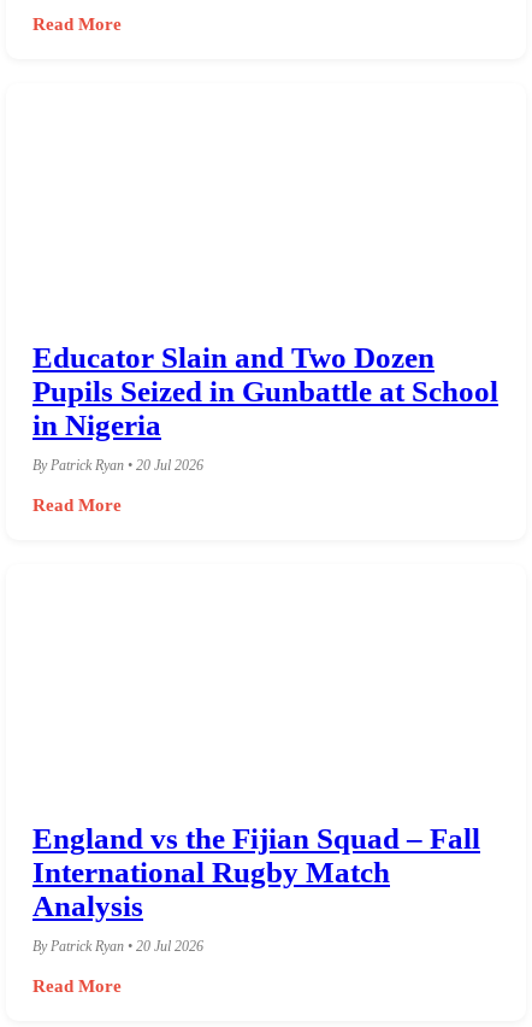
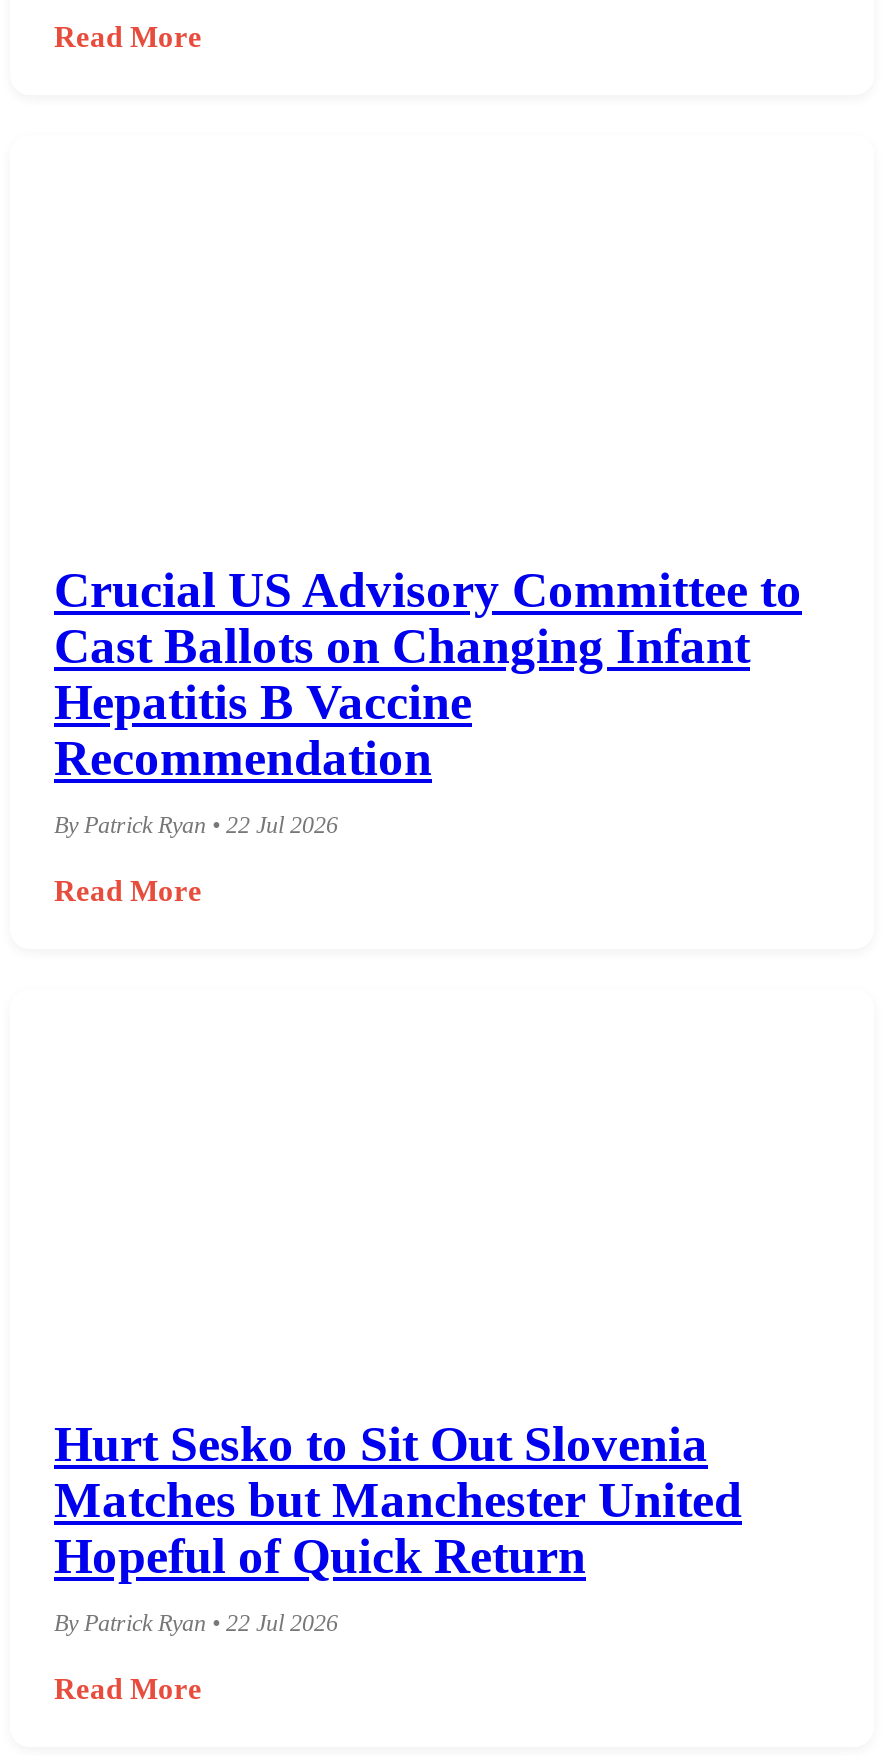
- Educator Slain and Two Dozen
- Pupils Seized in Gunbattle at School
- in Nigeria
+ Crucial US Advisory Committee to
+ Cast Ballots on Changing Infant
+ Hepatitis B Vaccine
+ Recommendation

- By Patrick Ryan • 20 Jul 2026
+ By Patrick Ryan • 22 Jul 2026

- England vs the Fijian Squad – Fall
- International Rugby Match
- Analysis
+ Hurt Sesko to Sit Out Slovenia
+ Matches but Manchester United
+ Hopeful of Quick Return

- By Patrick Ryan • 20 Jul 2026
+ By Patrick Ryan • 22 Jul 2026
